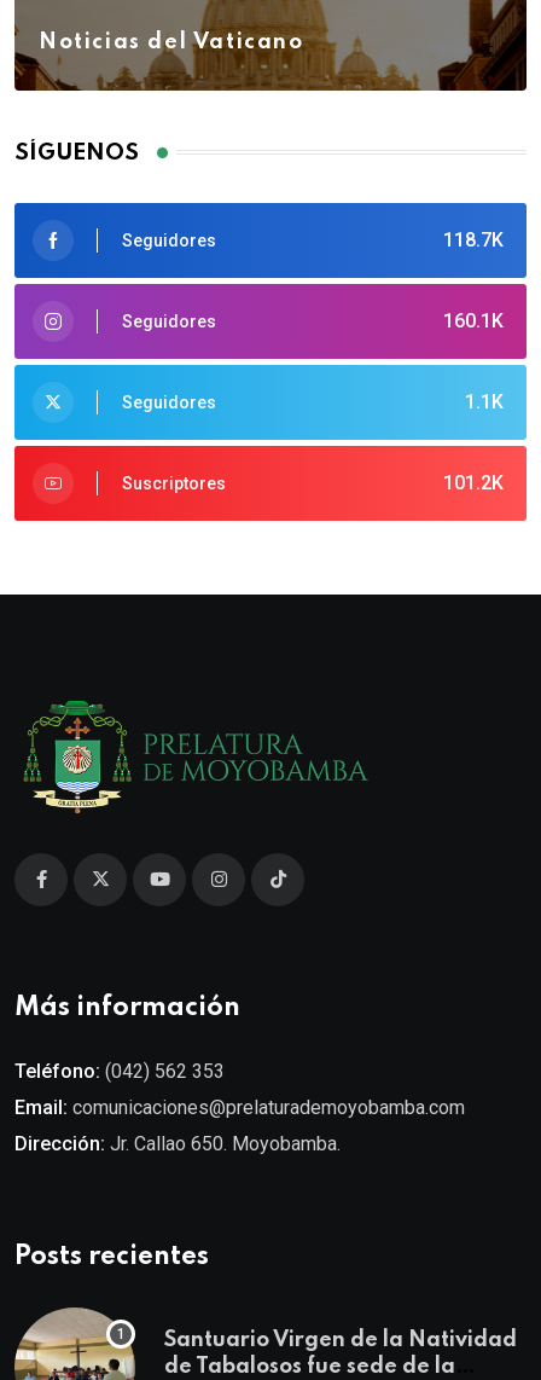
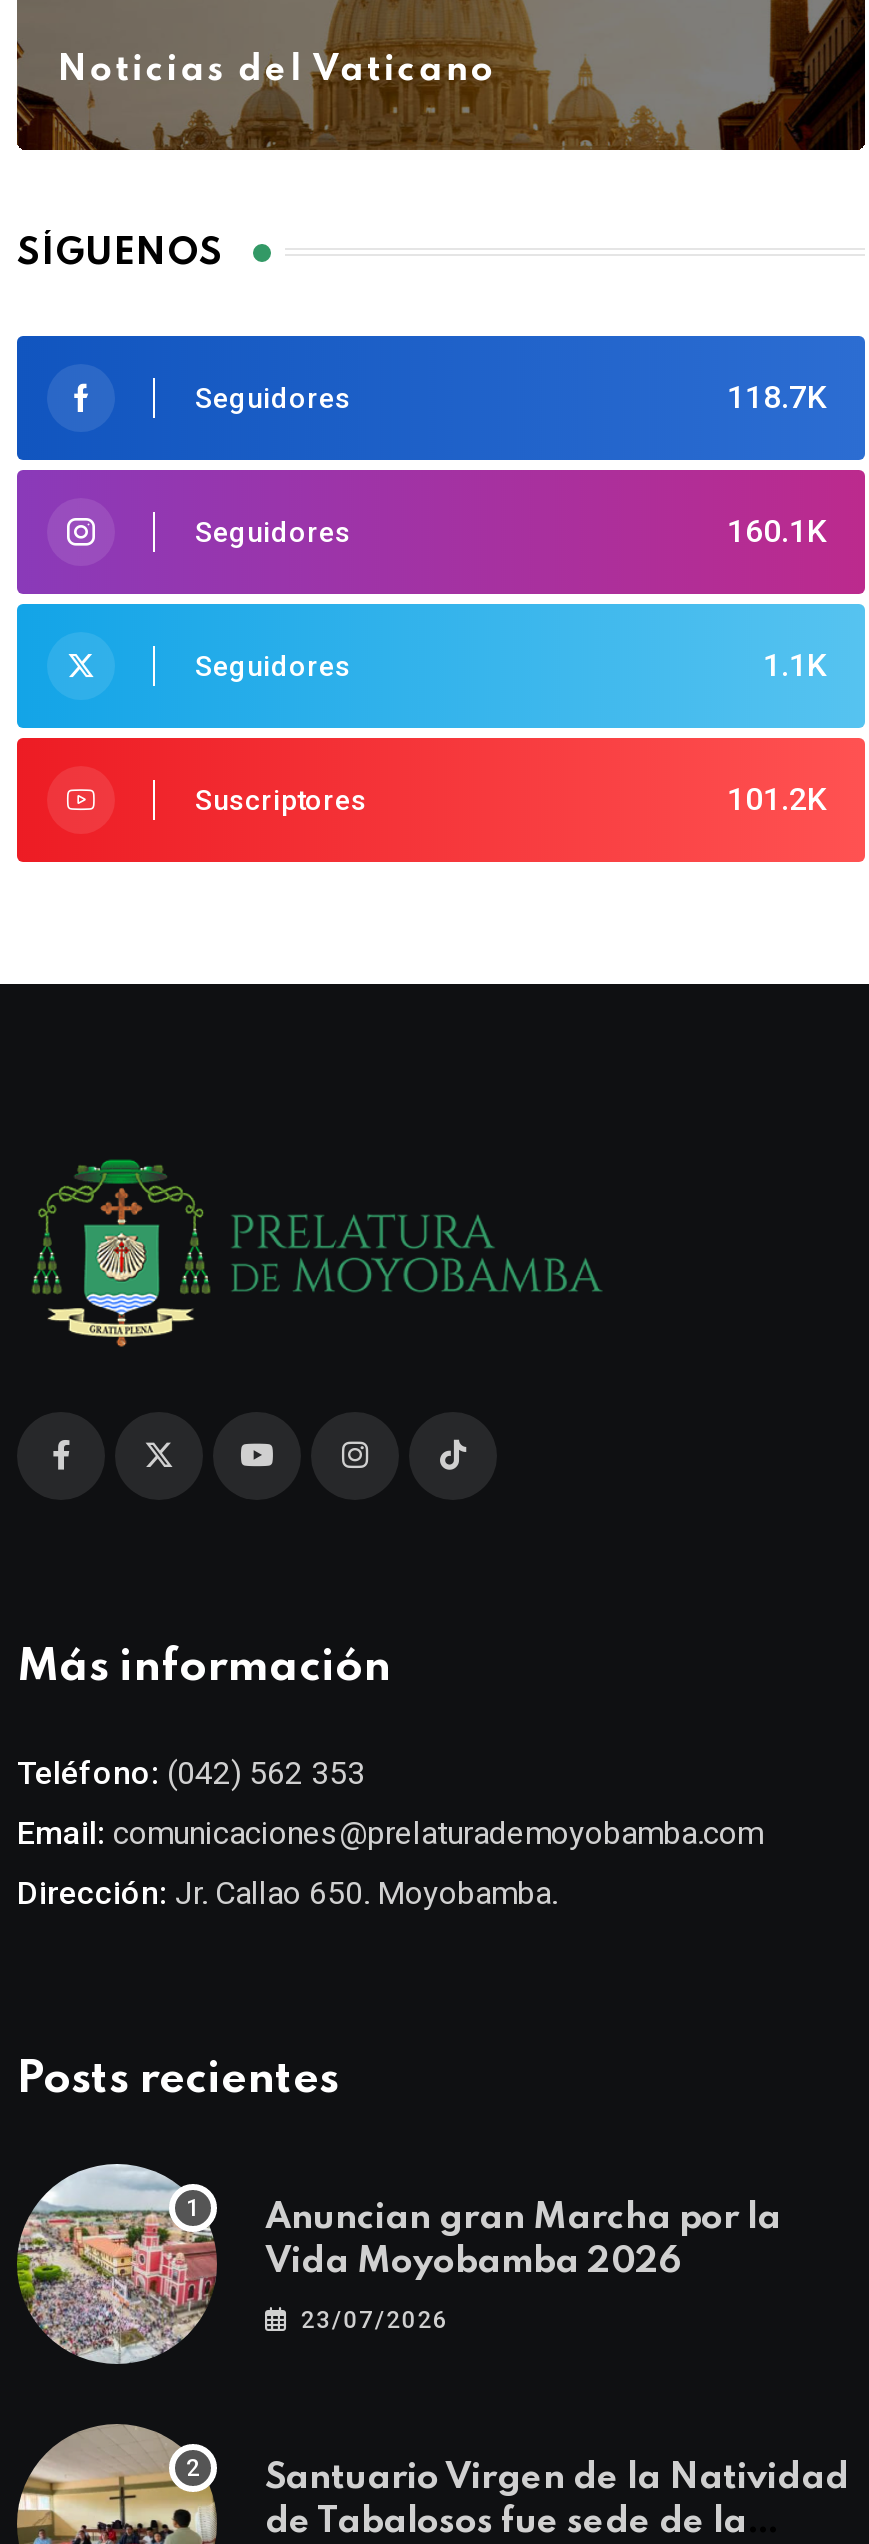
+ [image]
+ Anuncian gran Marcha por la
+ Vida Moyobamba 2026
+ 23/07/2026
